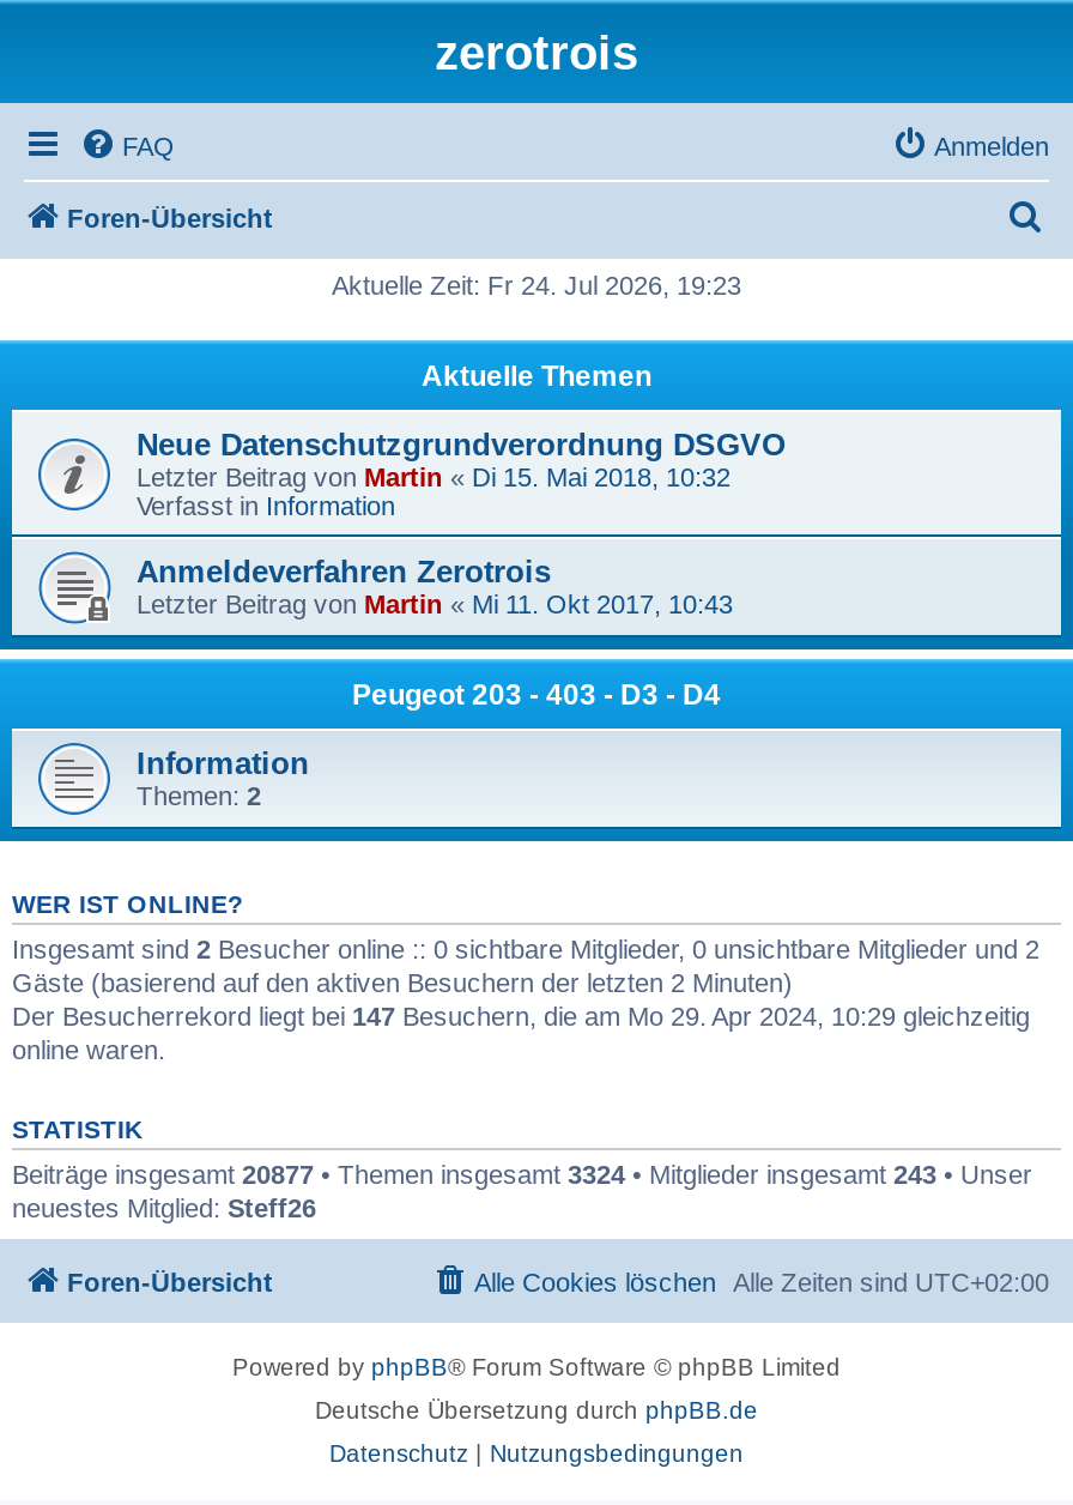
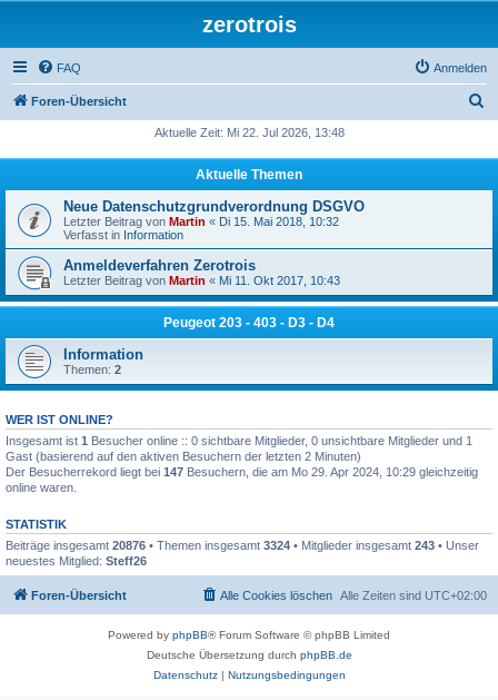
- Aktuelle Zeit: Fr 24. Jul 2026, 19:23
+ Aktuelle Zeit: Mi 22. Jul 2026, 13:48

- Insgesamt sind 2 Besucher online :: 0 sichtbare Mitglieder, 0 unsichtbare Mitglieder und 2
+ Insgesamt ist 1 Besucher online :: 0 sichtbare Mitglieder, 0 unsichtbare Mitglieder und 1

- Gäste (basierend auf den aktiven Besuchern der letzten 2 Minuten)
+ Gast (basierend auf den aktiven Besuchern der letzten 2 Minuten)

- Beiträge insgesamt 20877 • Themen insgesamt 3324 • Mitglieder insgesamt 243 • Unser
+ Beiträge insgesamt 20876 • Themen insgesamt 3324 • Mitglieder insgesamt 243 • Unser
